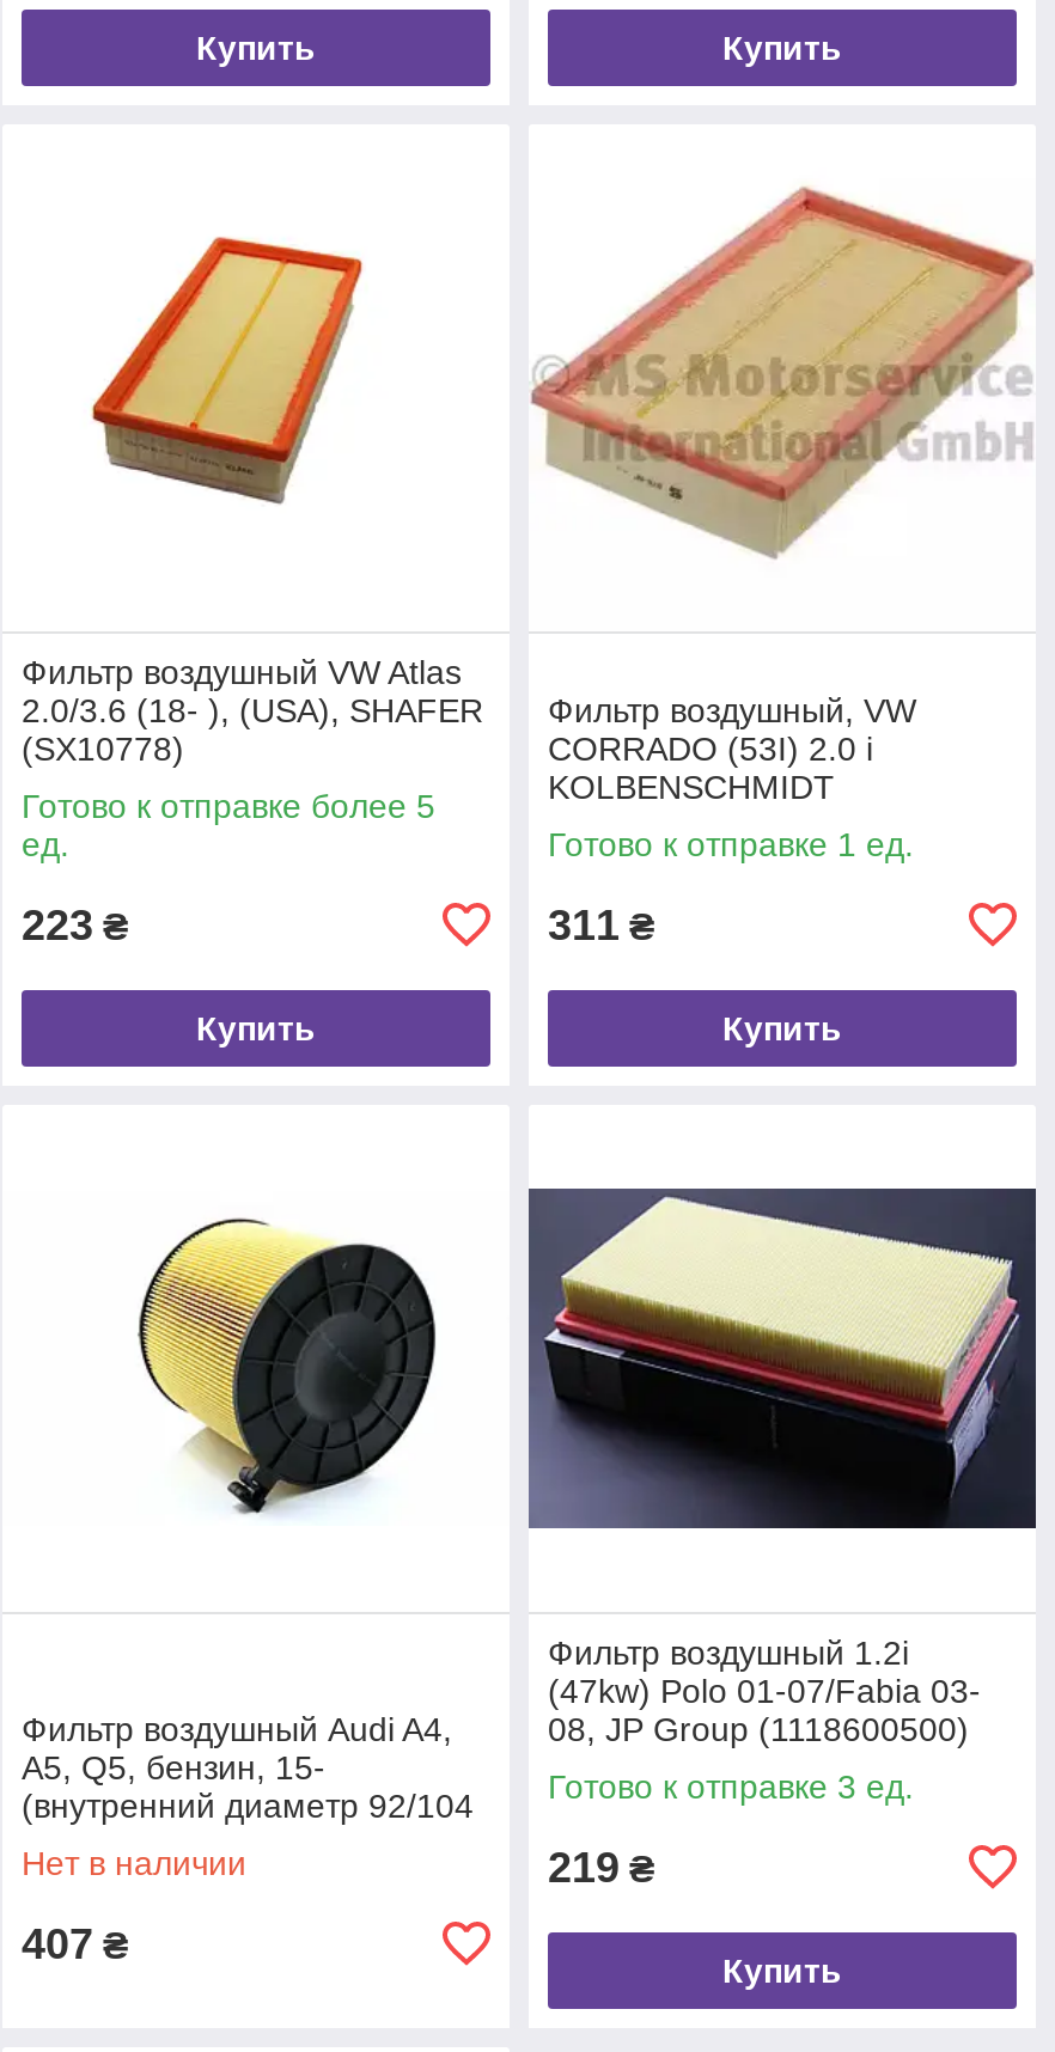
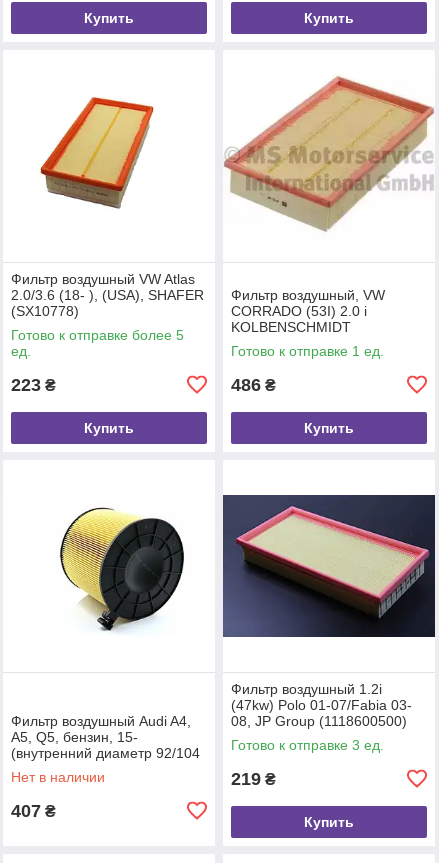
- 311 ₴
+ 486 ₴

- [image]
+ [image]
